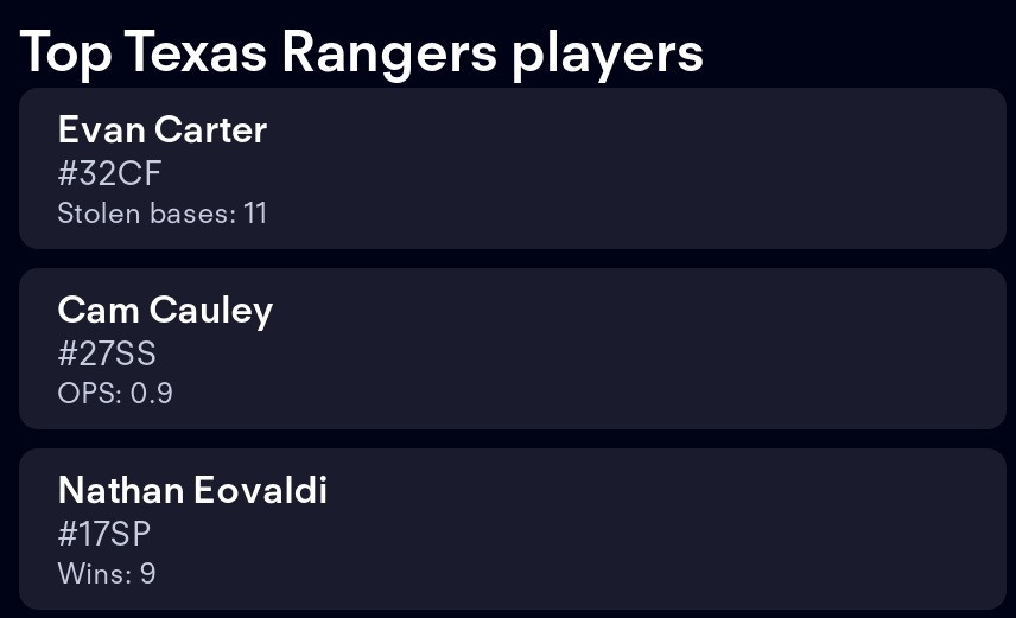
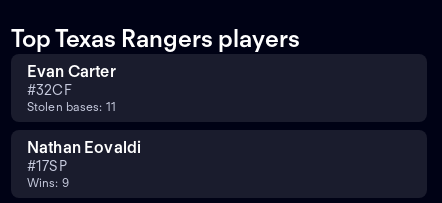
- Cam Cauley
- #27SS
- OPS: 0.9
